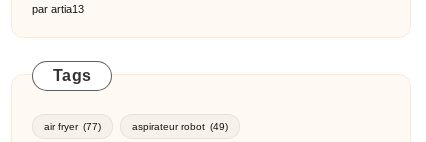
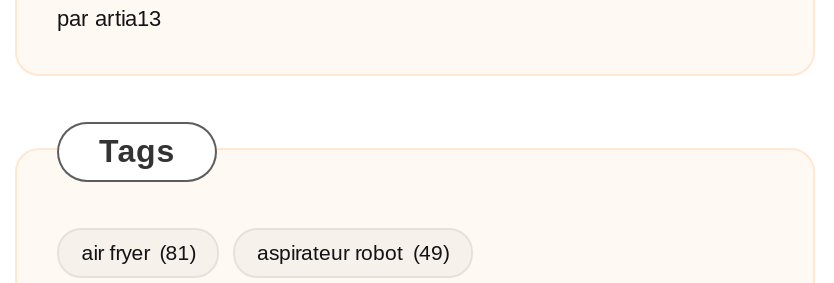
- air fryer (77)
+ air fryer (81)
